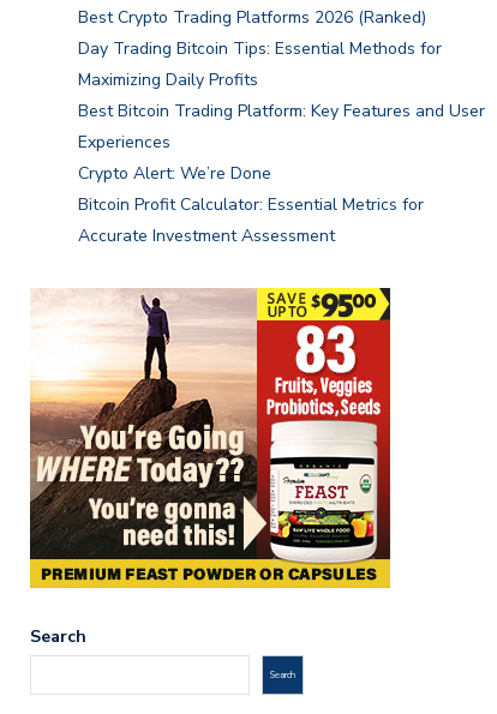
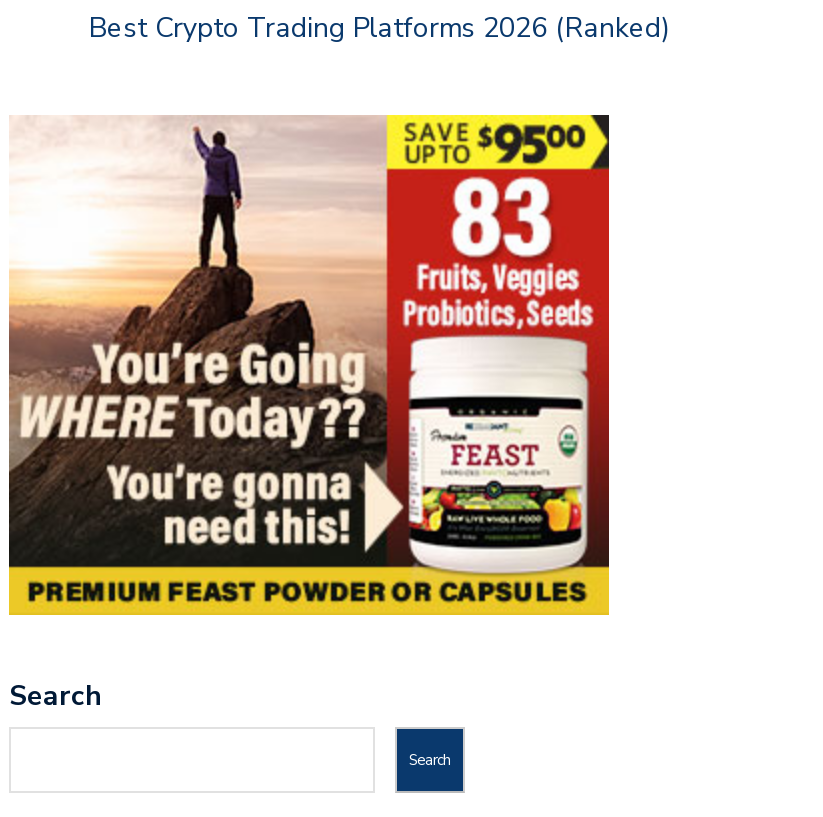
- Day Trading Bitcoin Tips: Essential Methods for
- Maximizing Daily Profits
- Best Bitcoin Trading Platform: Key Features and User
- Experiences
- Crypto Alert: We’re Done
- Bitcoin Profit Calculator: Essential Metrics for
- Accurate Investment Assessment
